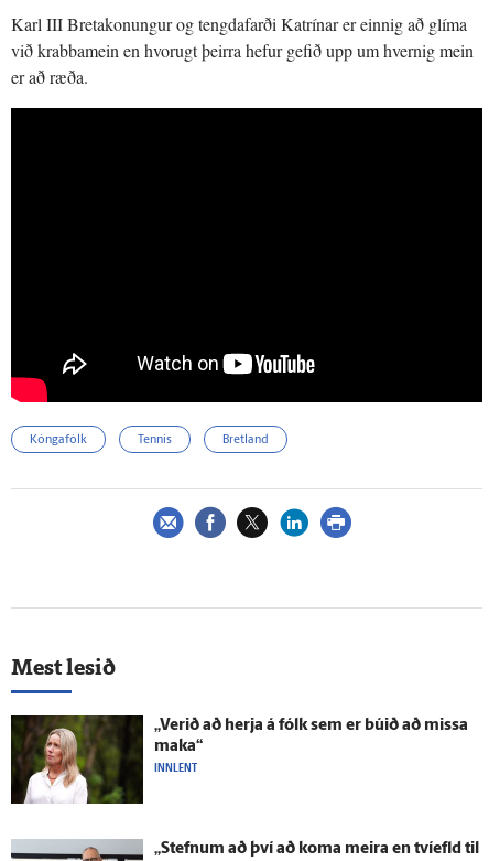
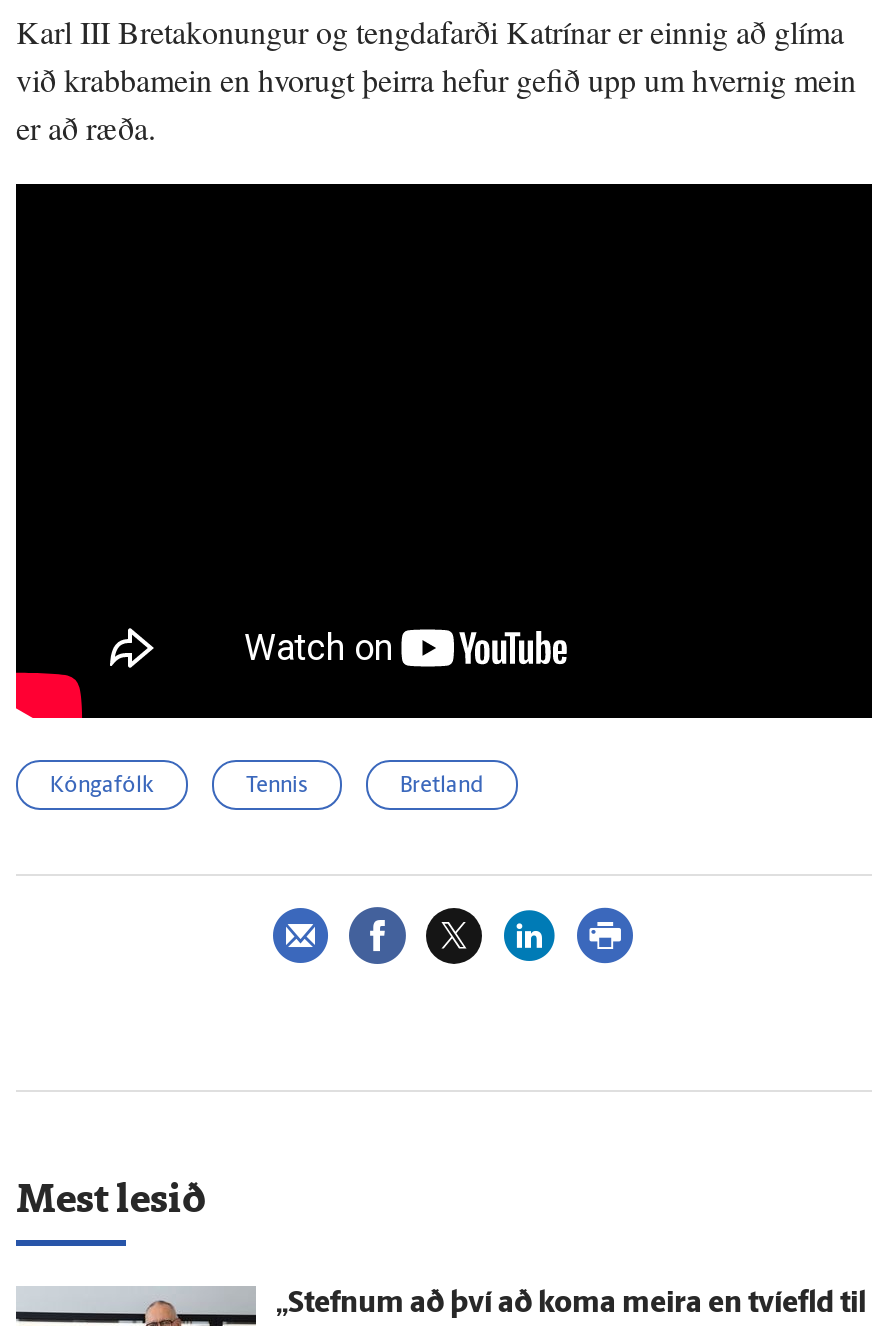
- [image]
- „Verið að herja á fólk sem er búið að missa
- maka“
- INNLENT
